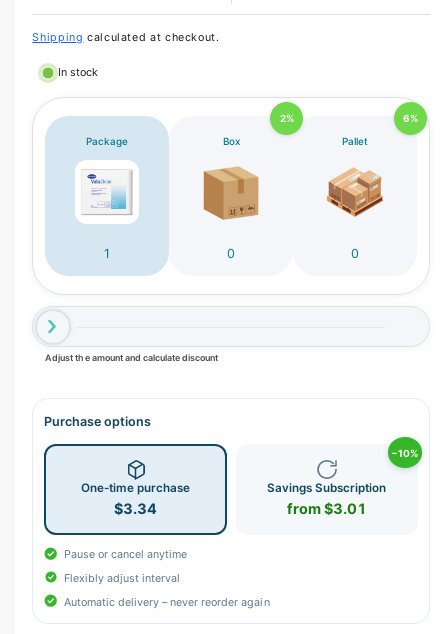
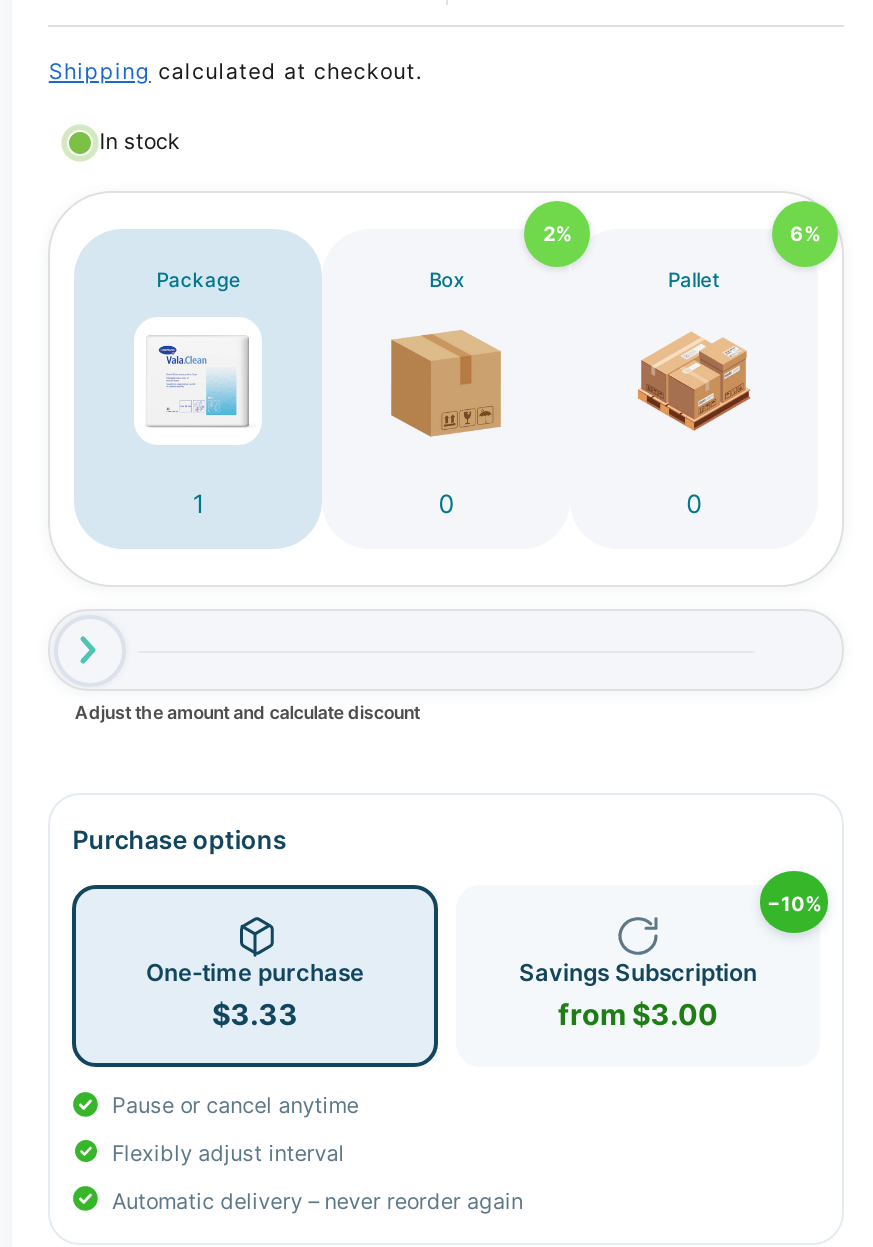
- $3.34
+ $3.33

- from $3.01
+ from $3.00
